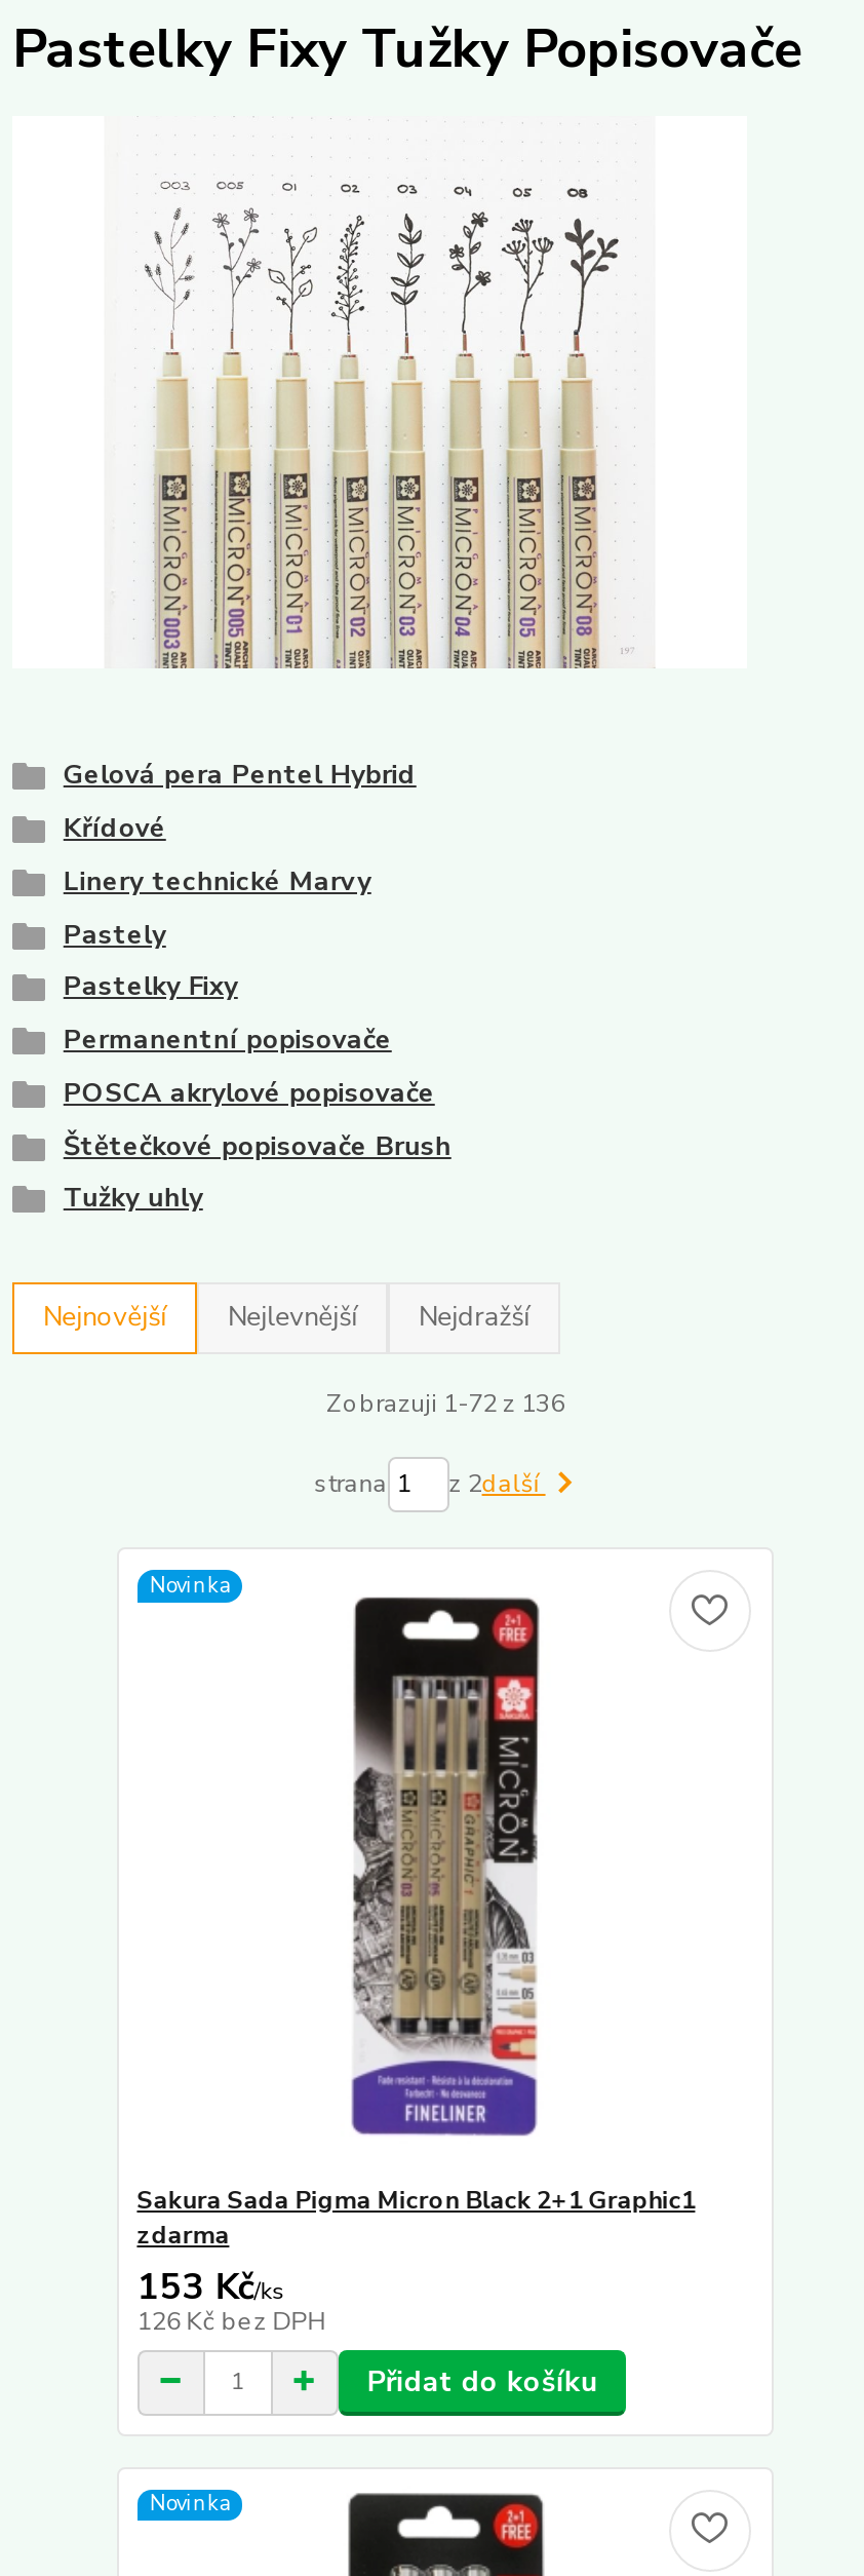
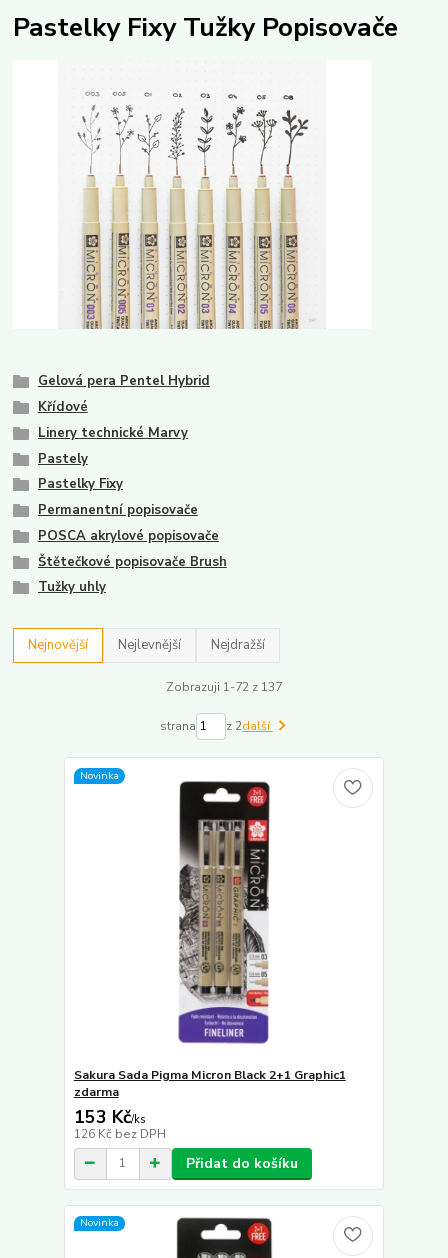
- Zobrazuji 1-72 z 136
+ Zobrazuji 1-72 z 137
